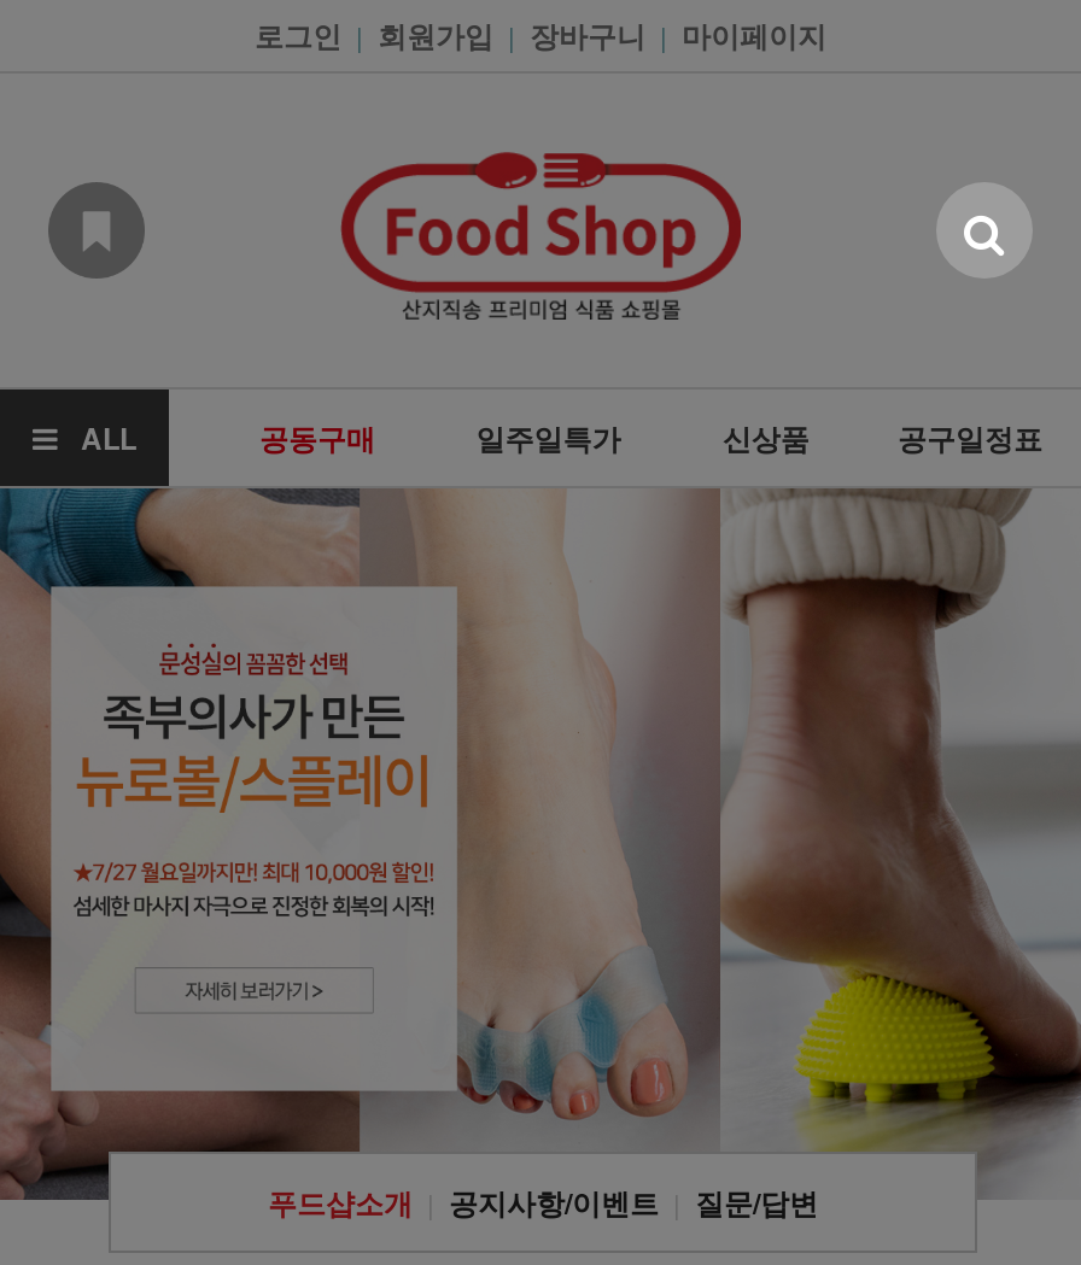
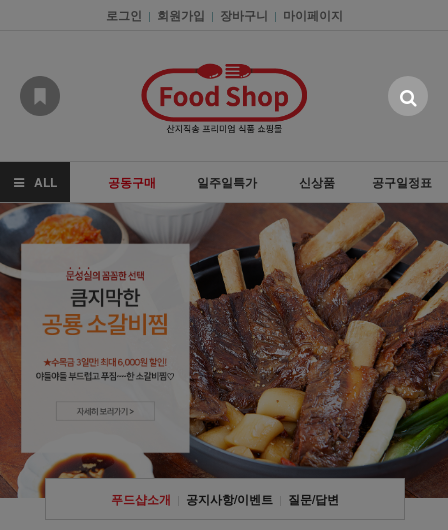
- [image]
+ [image]
